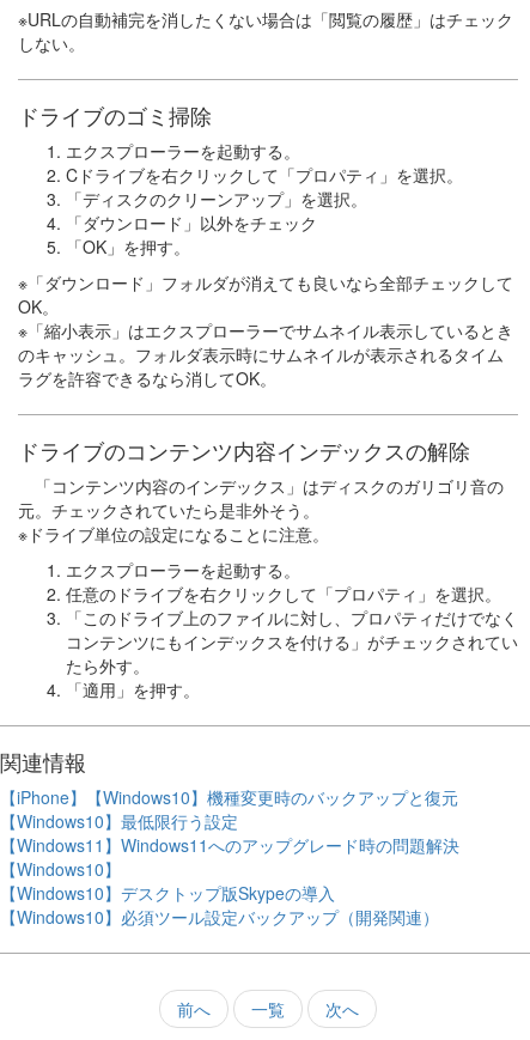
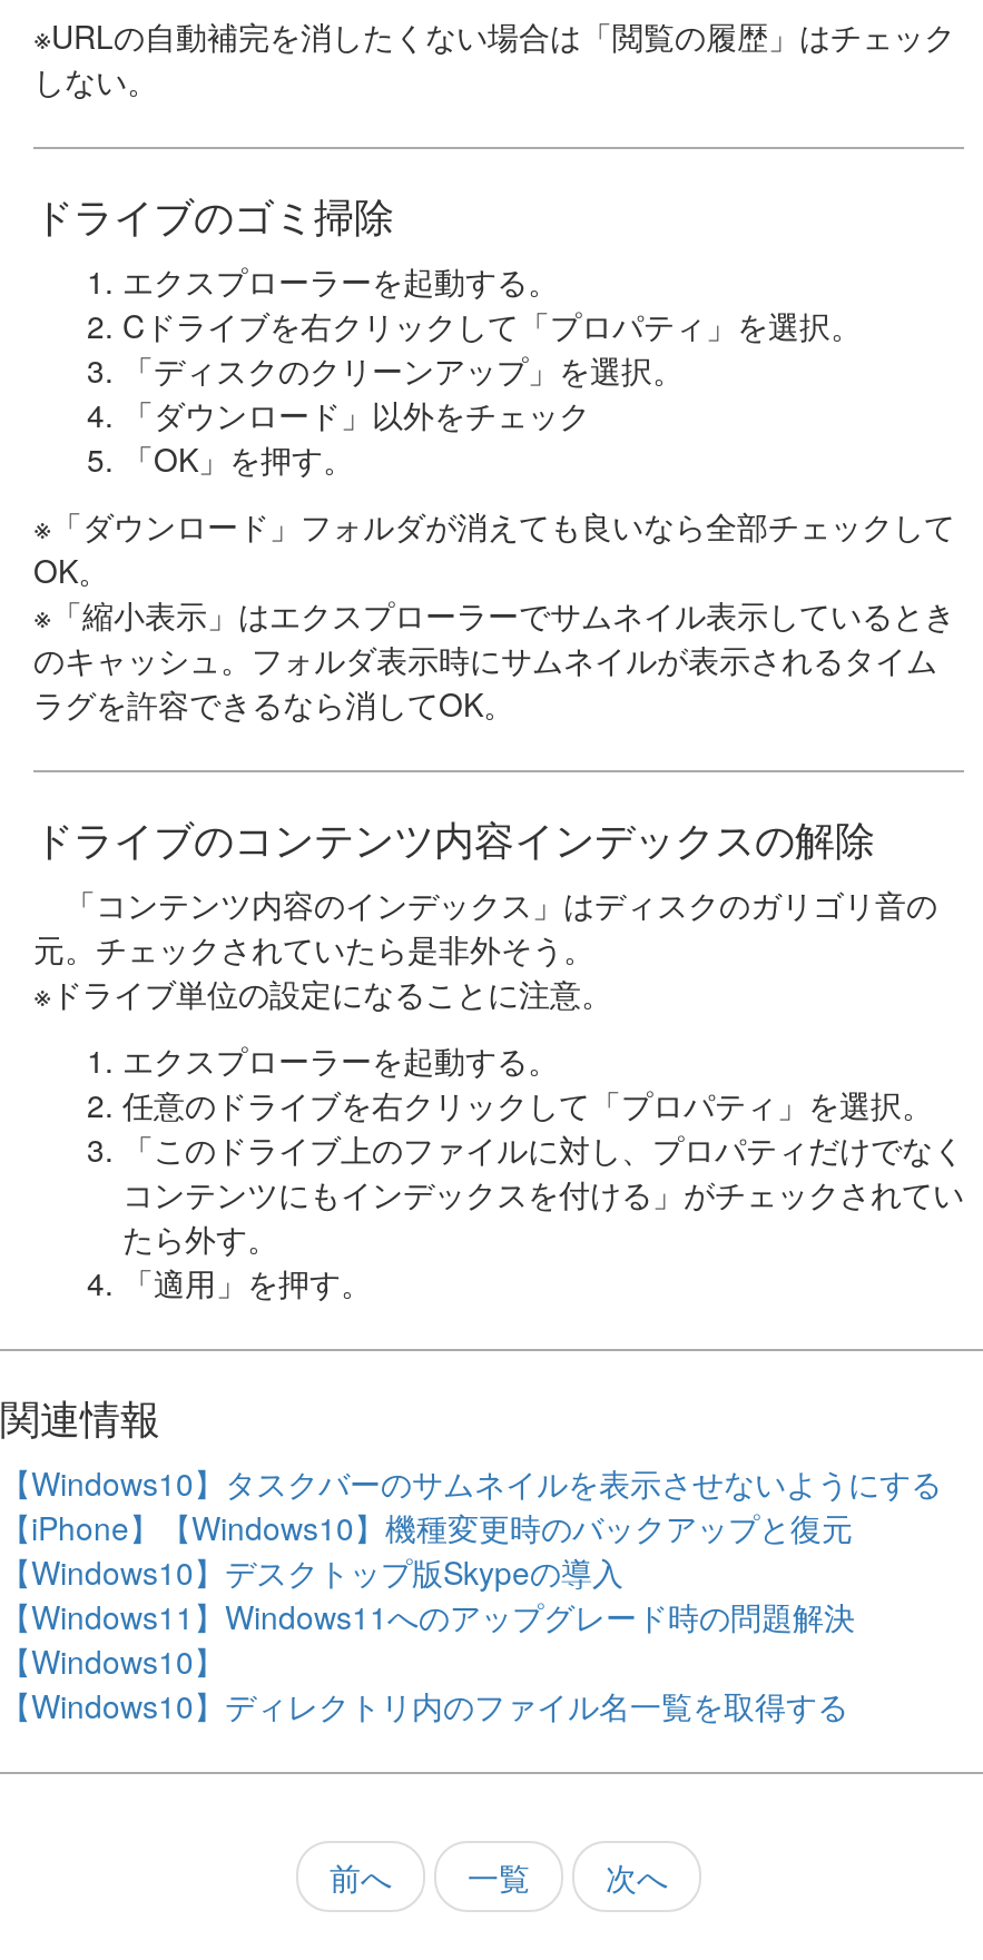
+ 【Windows10】タスクバーのサムネイルを表示させないようにする

moved down: 【iPhone】【Windows10】機種変更時のバックアップと復元

- 【Windows10】最低限行う設定

moved down: 【Windows11】Windows11へのアップグレード時の問題解決 | 【Windows10】

moved up: 【Windows10】デスクトップ版Skypeの導入

- 【Windows10】必須ツール設定バックアップ（開発関連）
+ 【Windows10】ディレクトリ内のファイル名一覧を取得する
